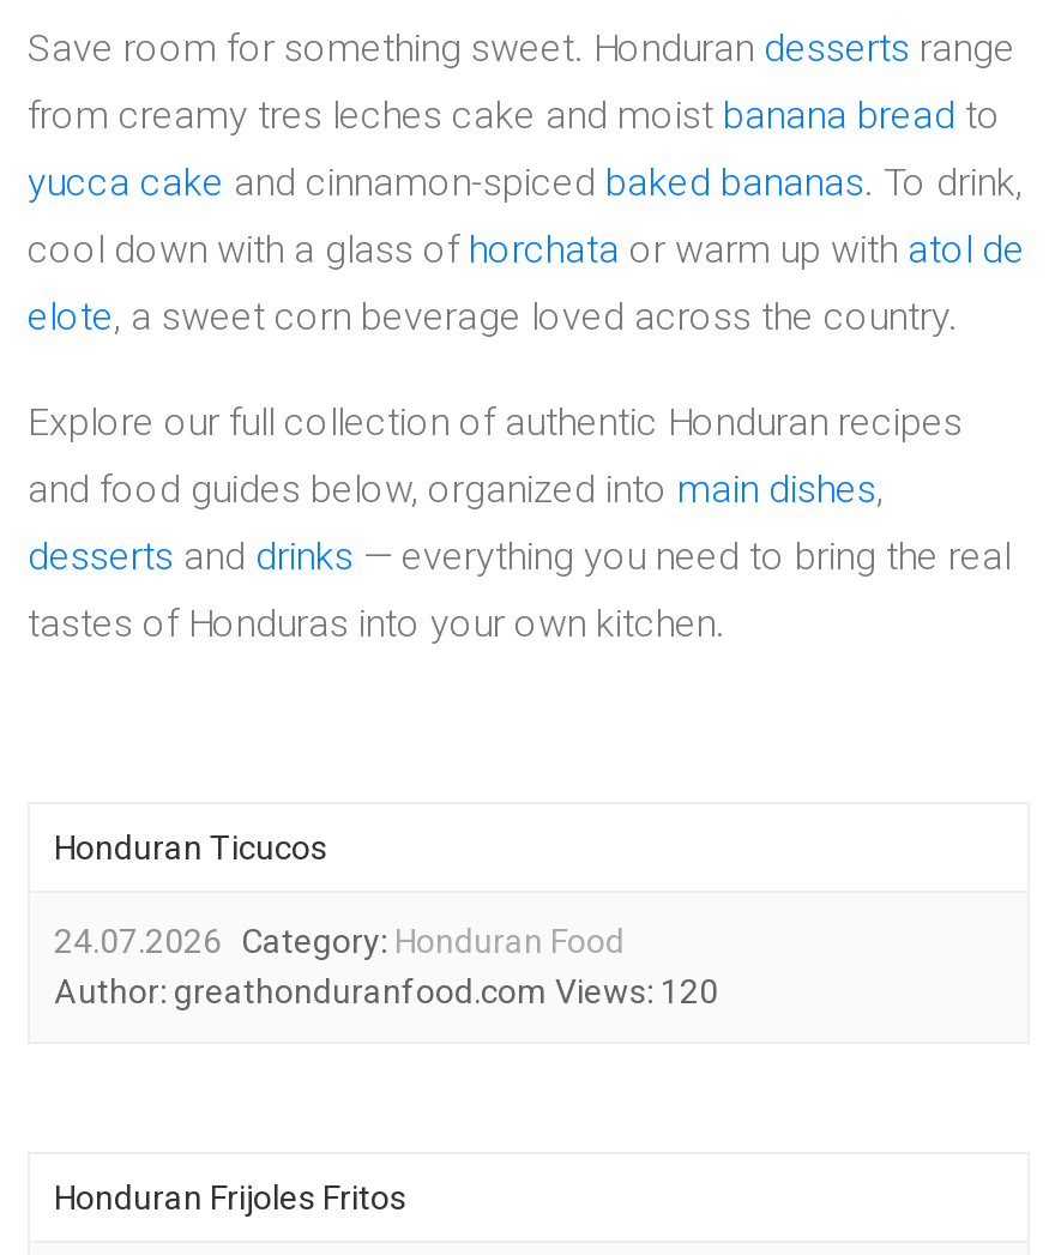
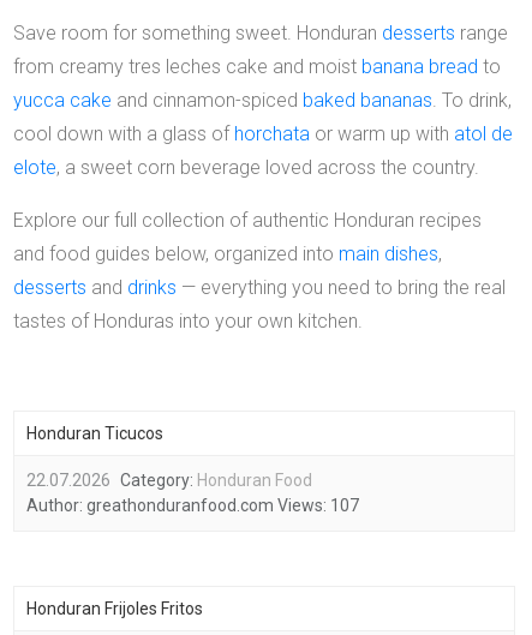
- 24.07.2026 Category: Honduran Food
+ 22.07.2026 Category: Honduran Food

- Author: greathonduranfood.com Views: 120
+ Author: greathonduranfood.com Views: 107
